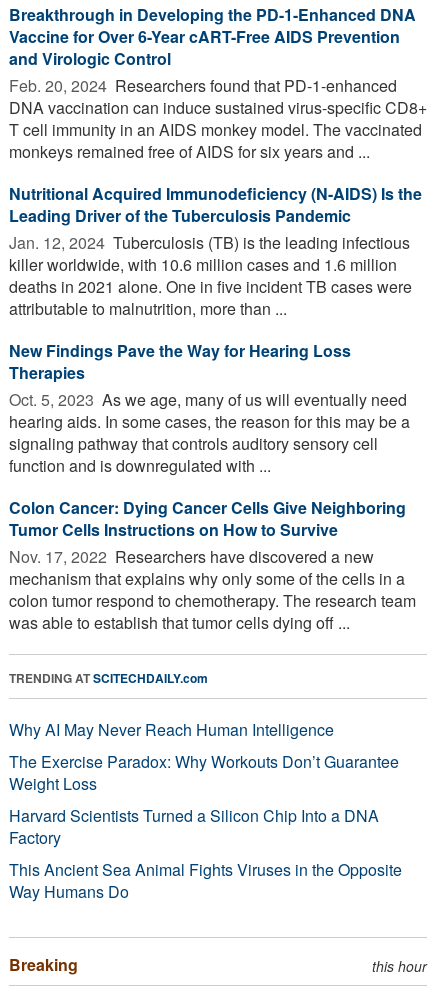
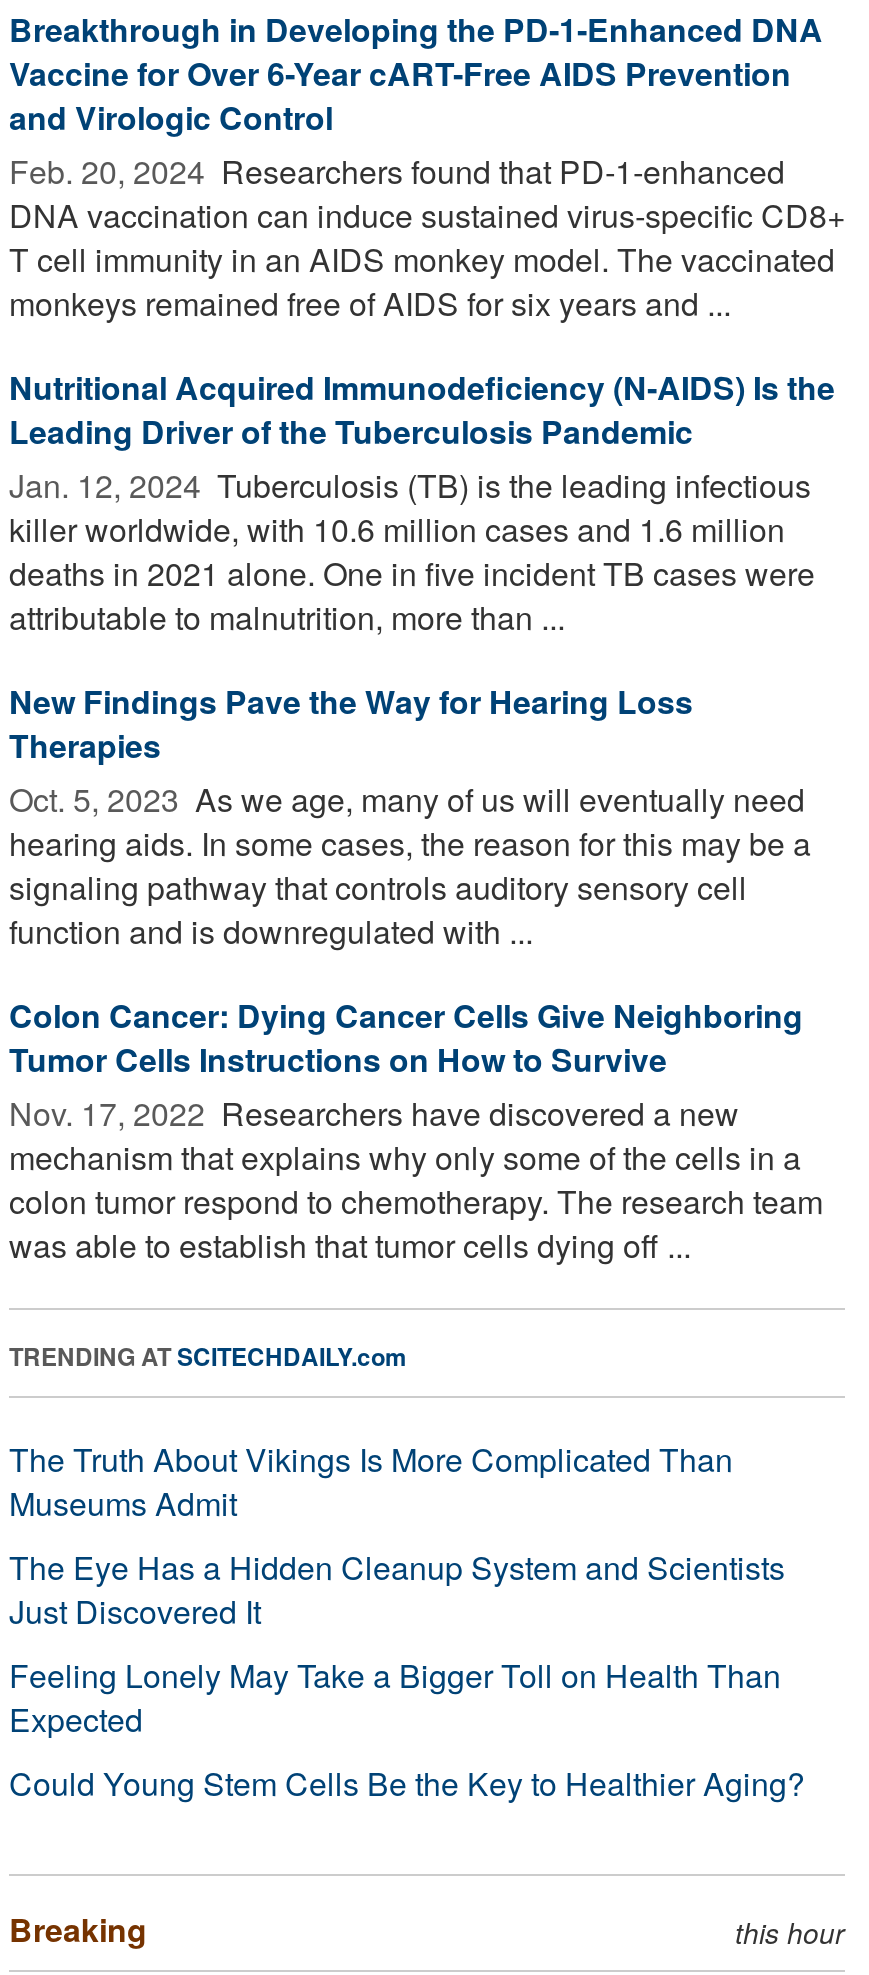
- Why AI May Never Reach Human Intelligence
- The Exercise Paradox: Why Workouts Don’t Guarantee
- Weight Loss
- Harvard Scientists Turned a Silicon Chip Into a DNA
- Factory
- This Ancient Sea Animal Fights Viruses in the Opposite
- Way Humans Do
+ The Truth About Vikings Is More Complicated Than
+ Museums Admit
+ The Eye Has a Hidden Cleanup System and Scientists
+ Just Discovered It
+ Feeling Lonely May Take a Bigger Toll on Health Than
+ Expected
+ Could Young Stem Cells Be the Key to Healthier Aging?
